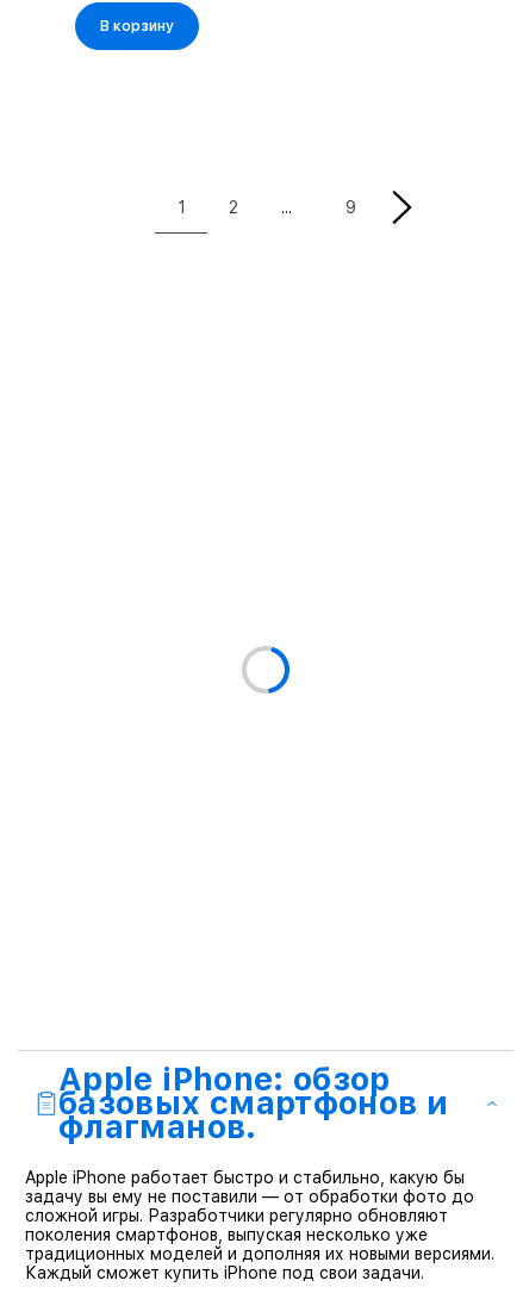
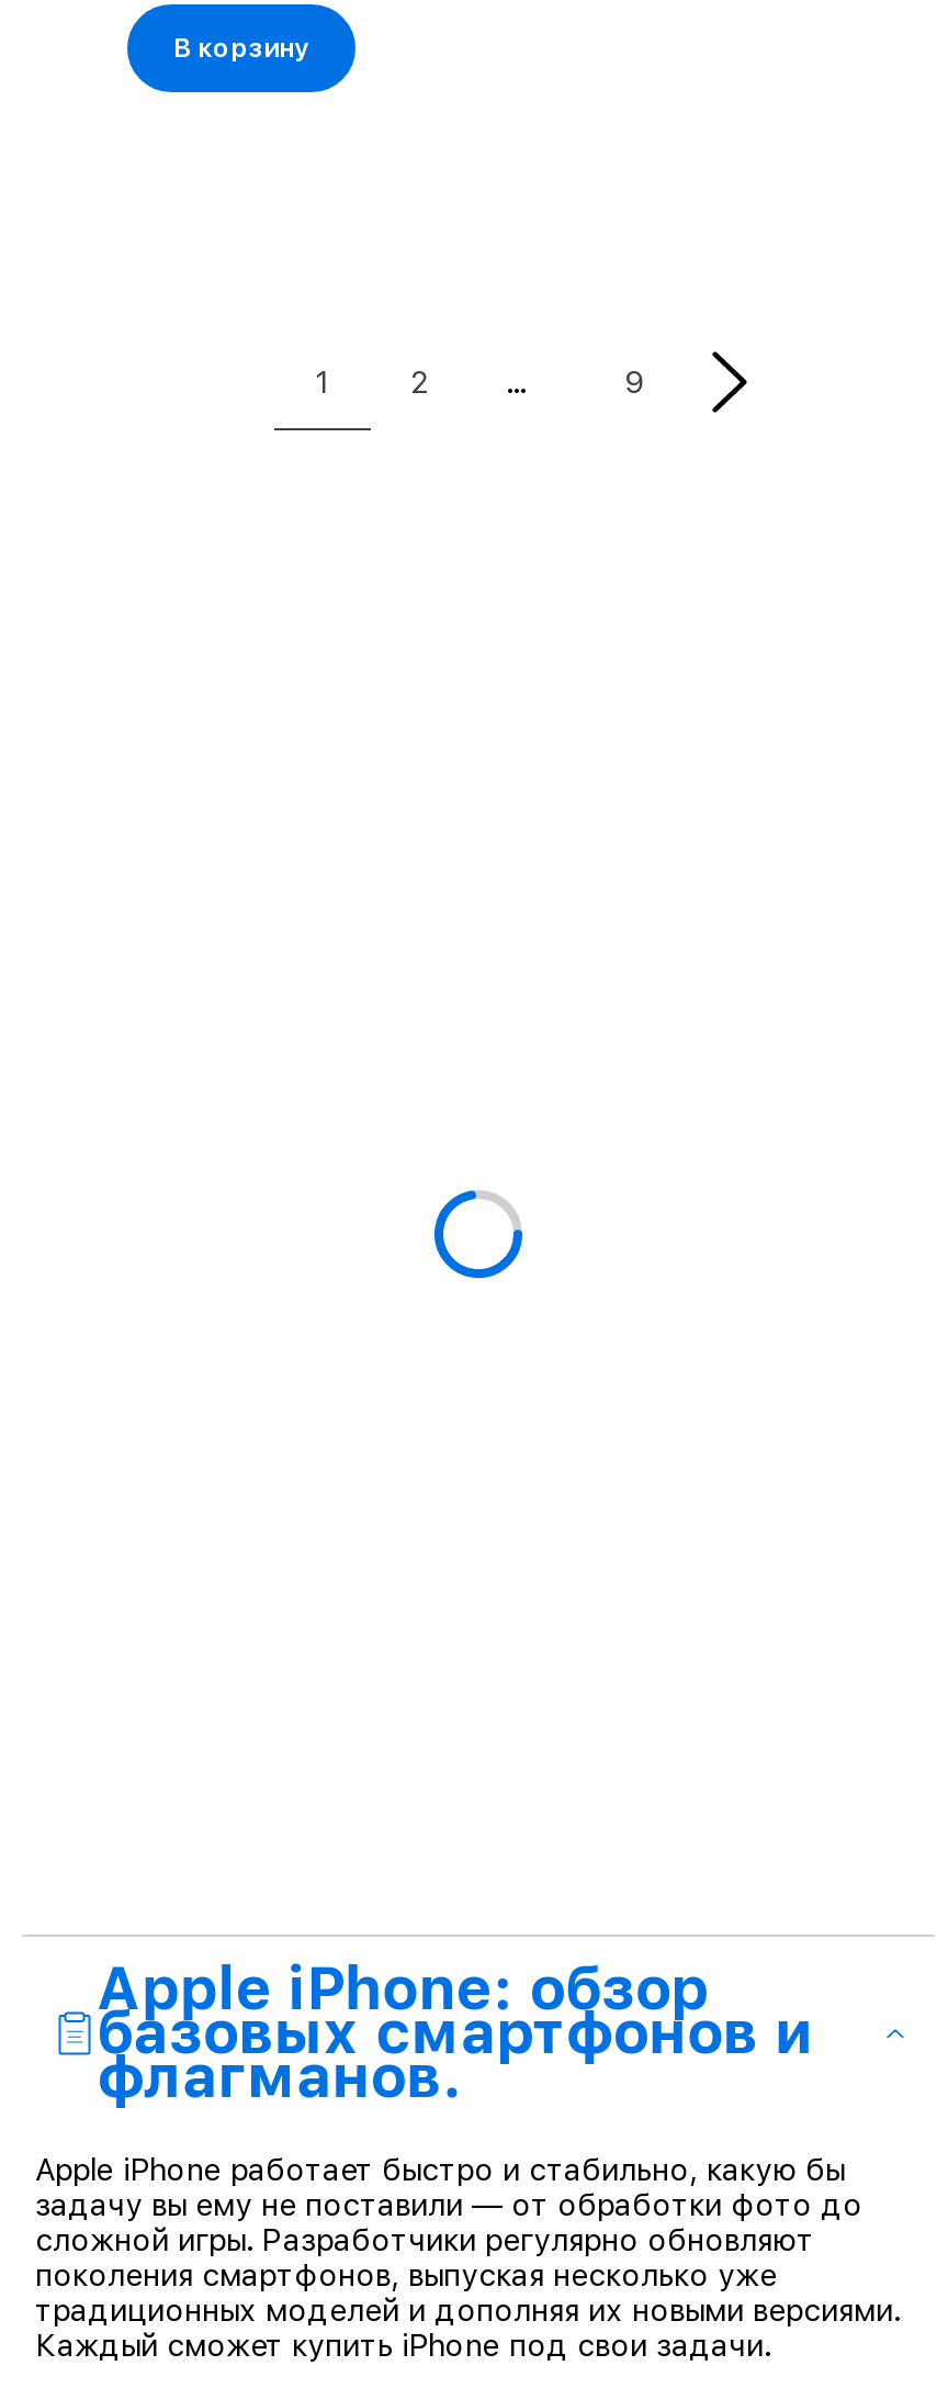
- [image]
+ [image]
